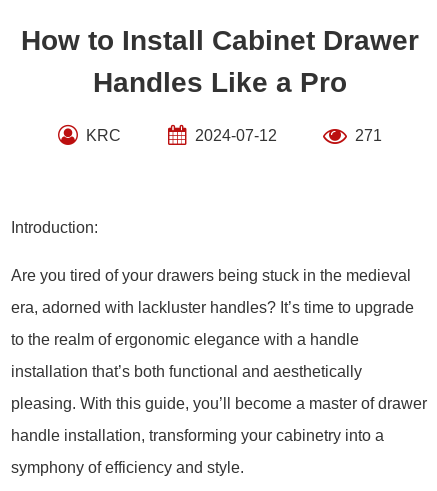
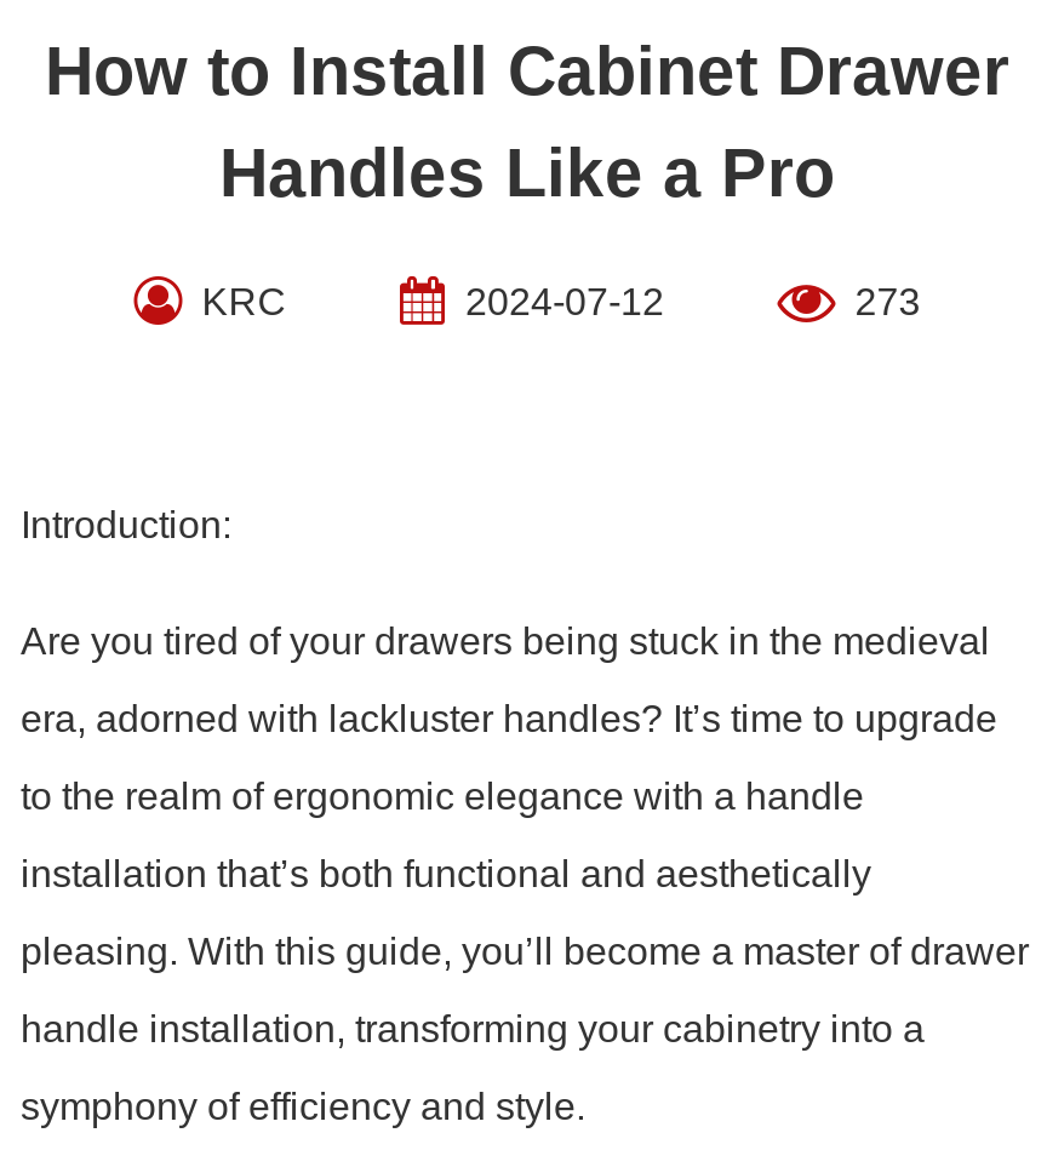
- 271
+ 273
